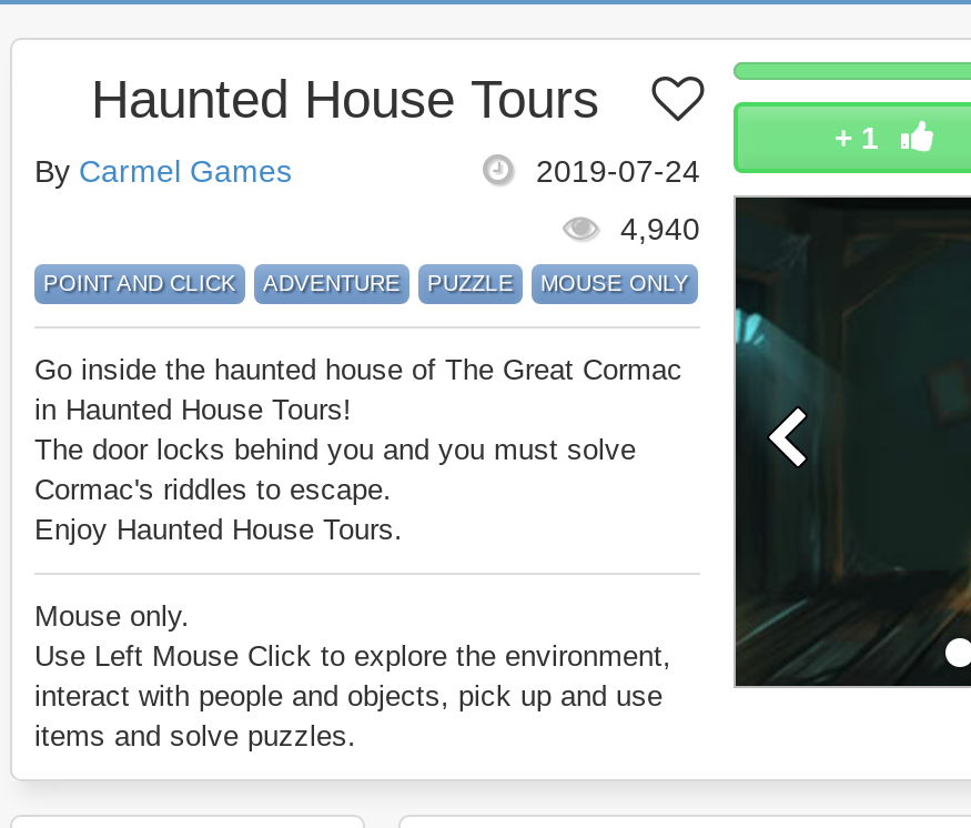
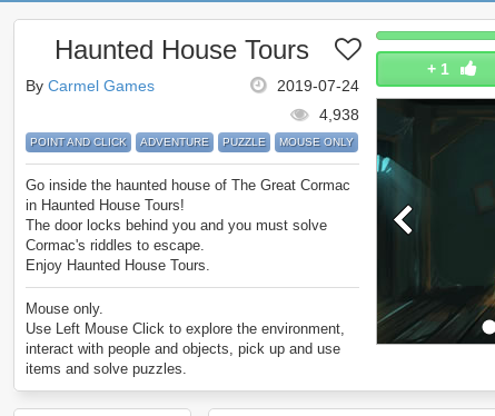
- 4,940
+ 4,938
